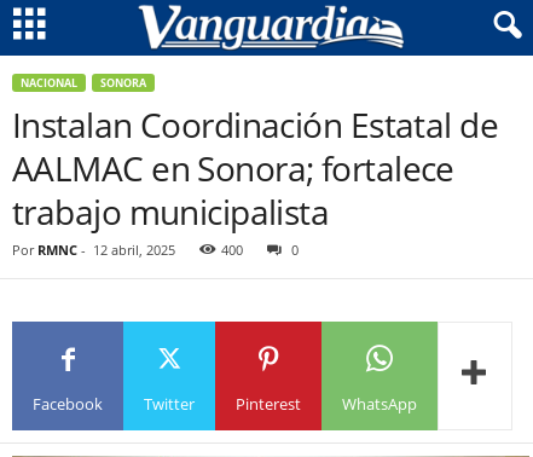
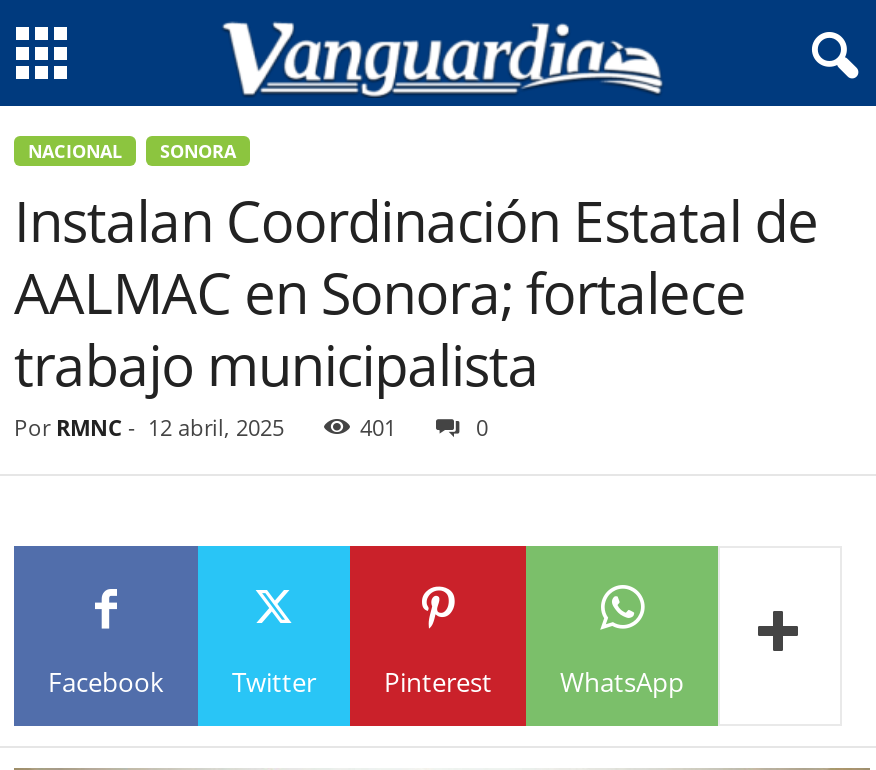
- 400
+ 401
